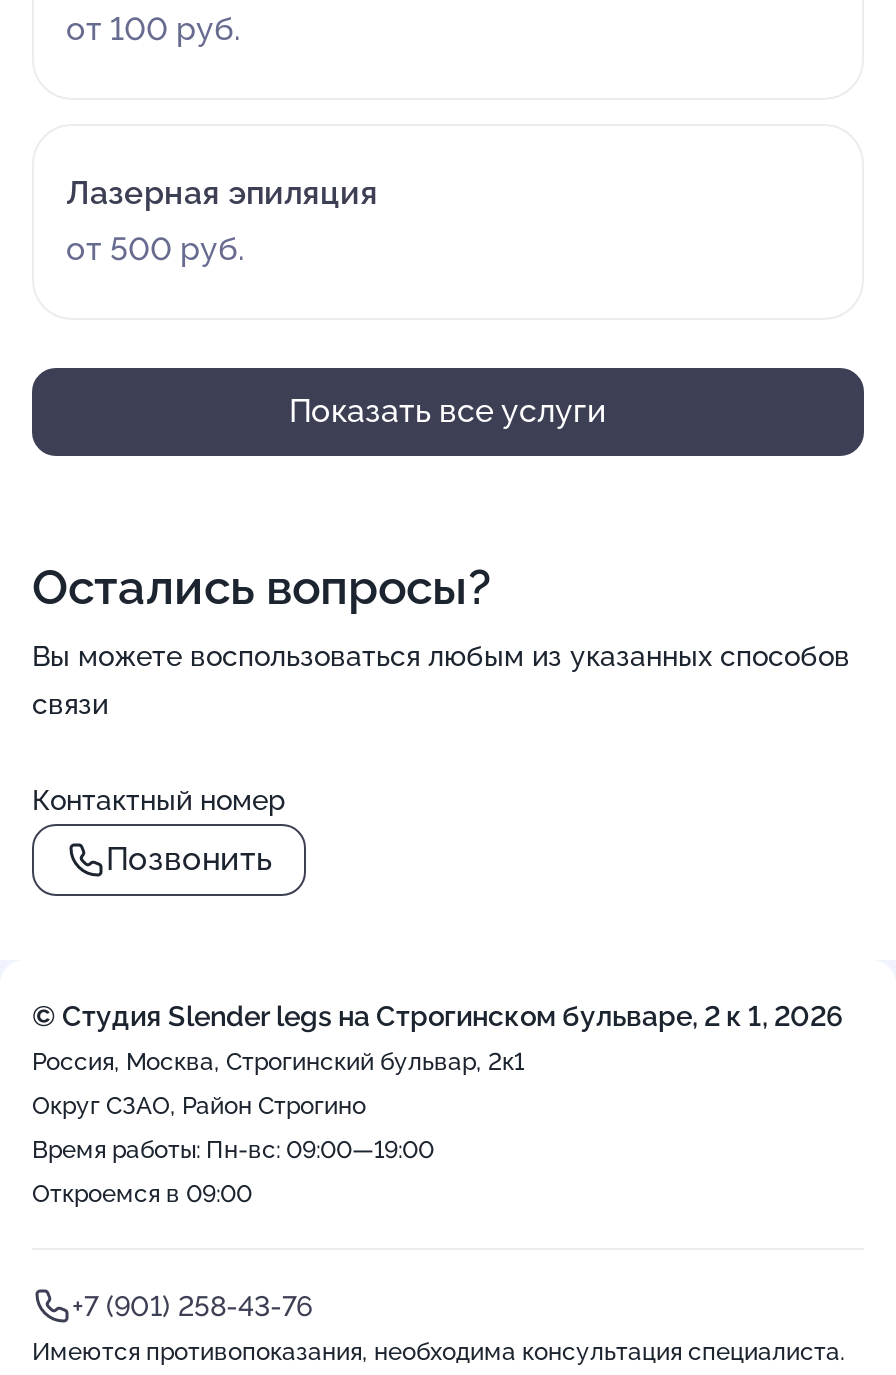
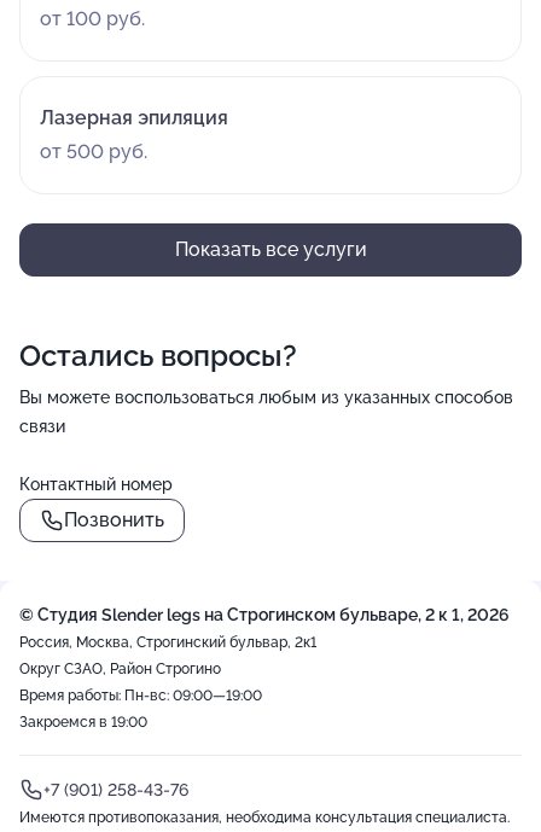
- Откроемся в 09:00
+ Закроемся в 19:00
